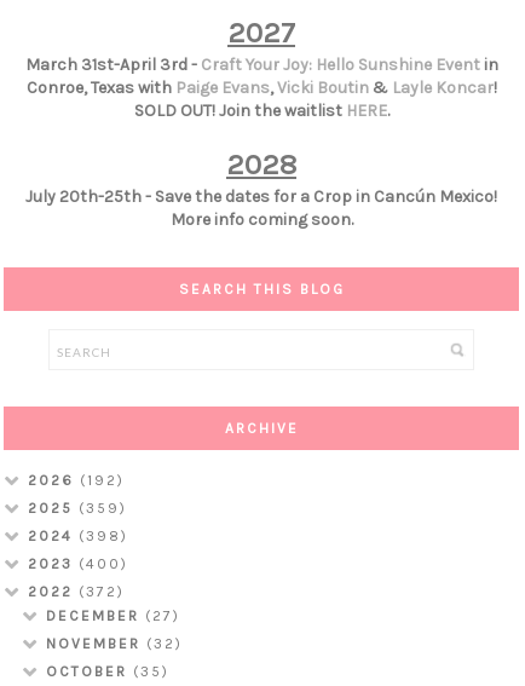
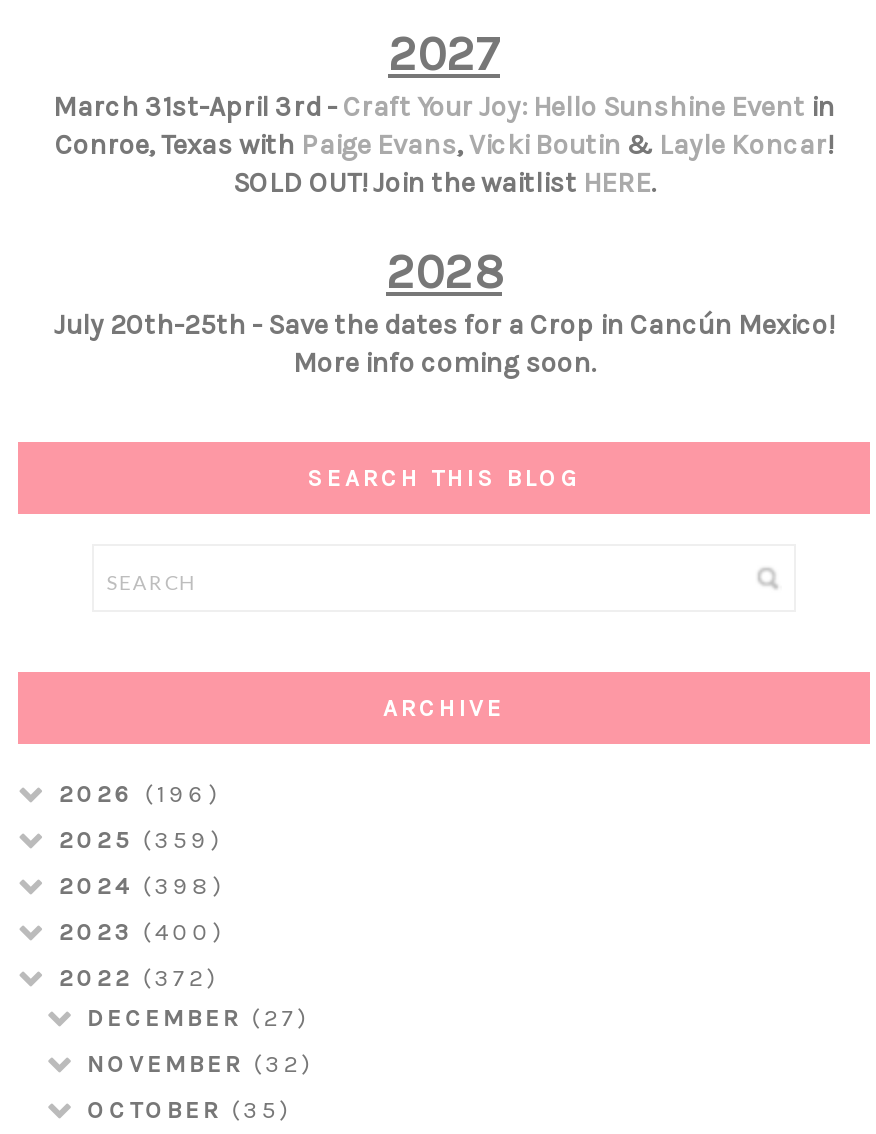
- 2026 (192)
+ 2026 (196)
